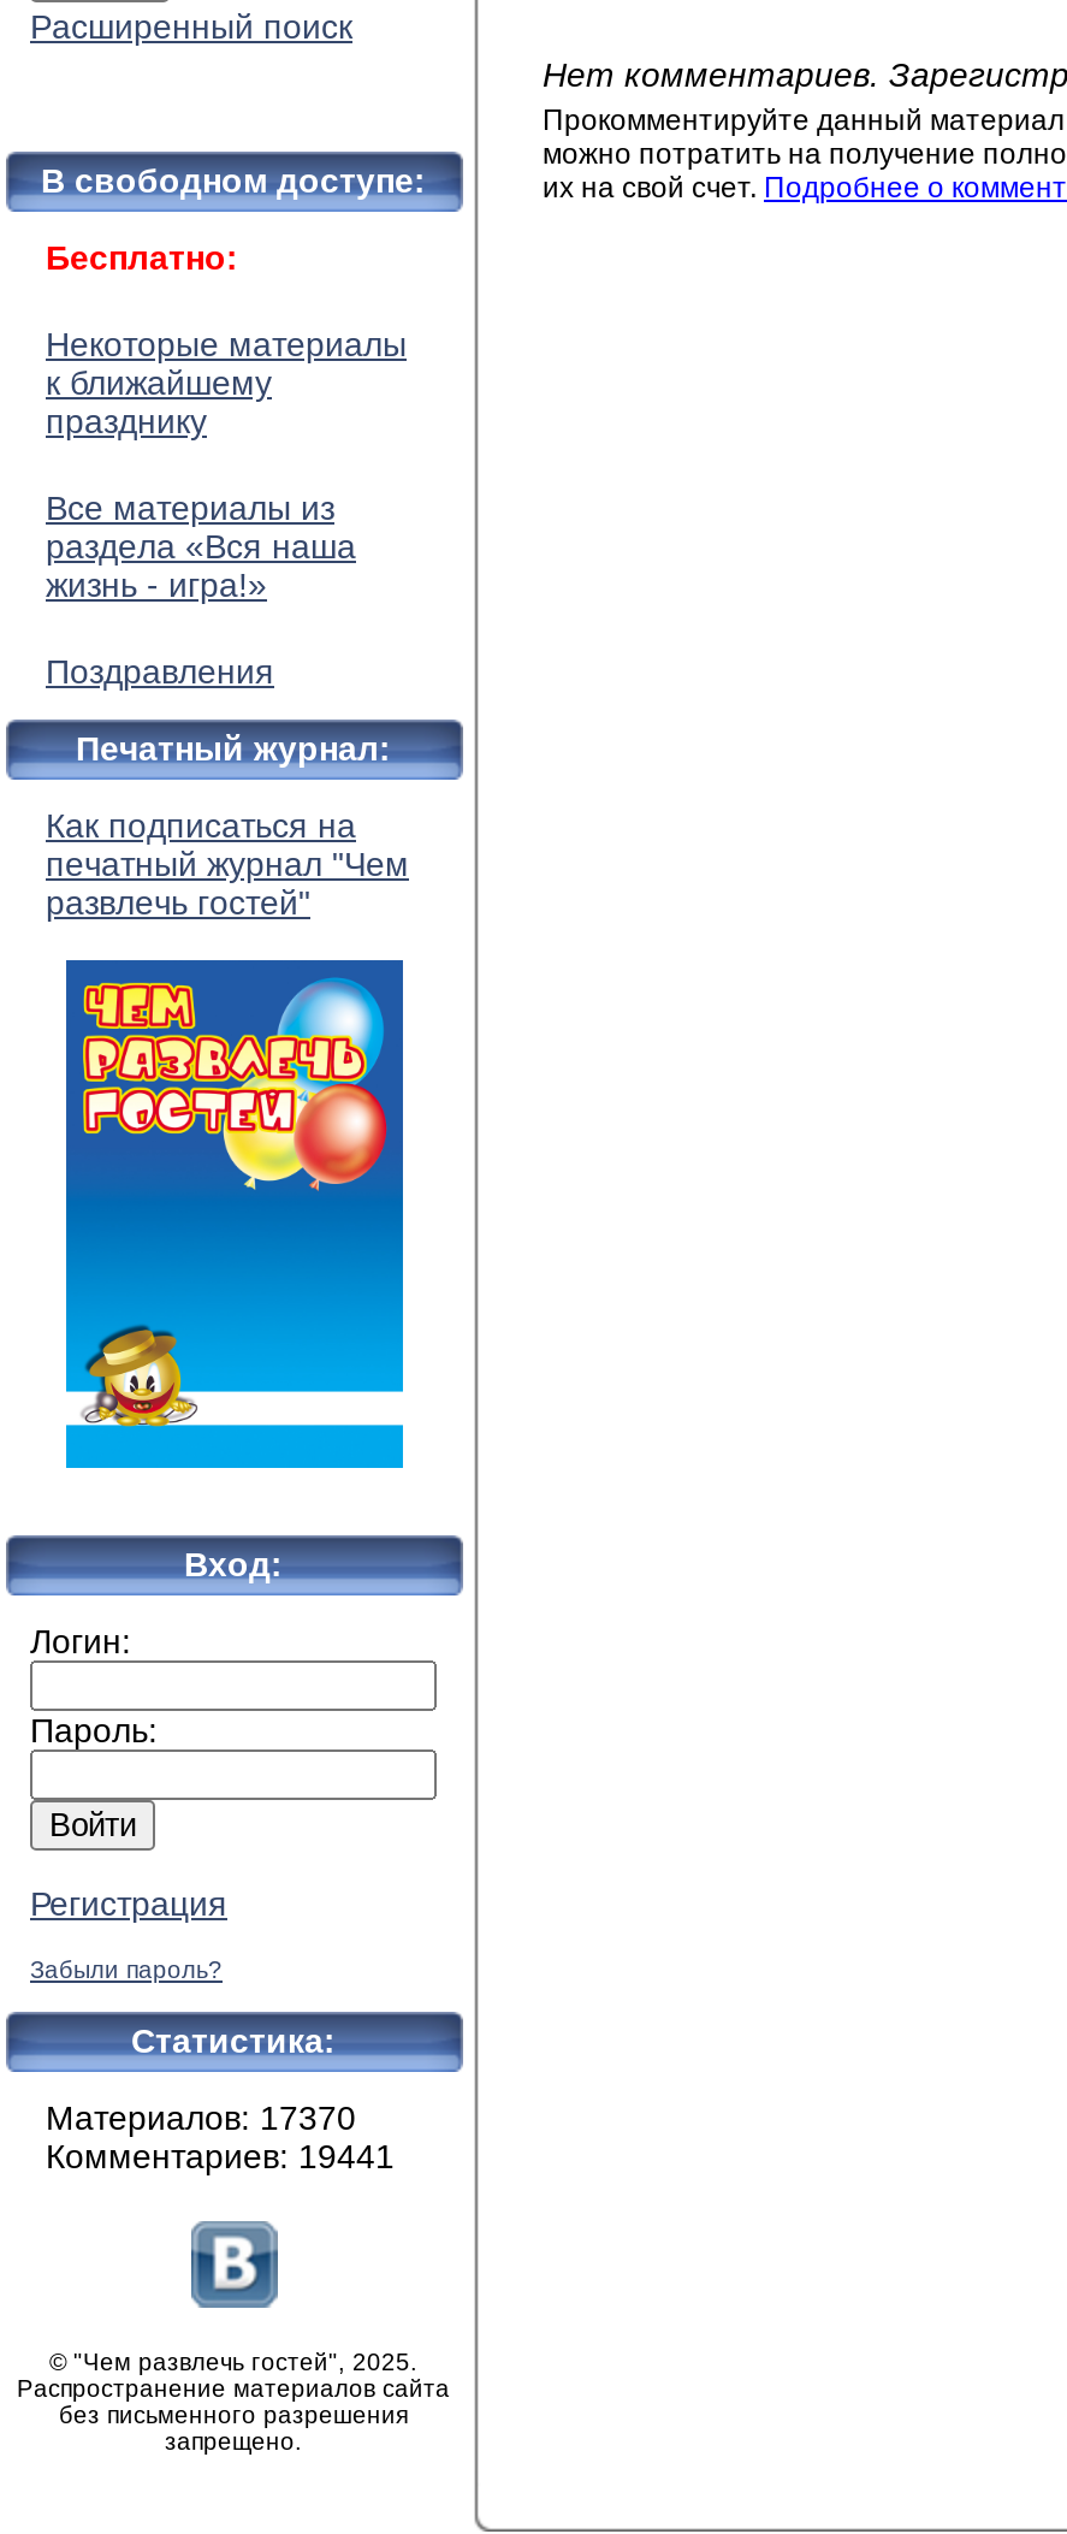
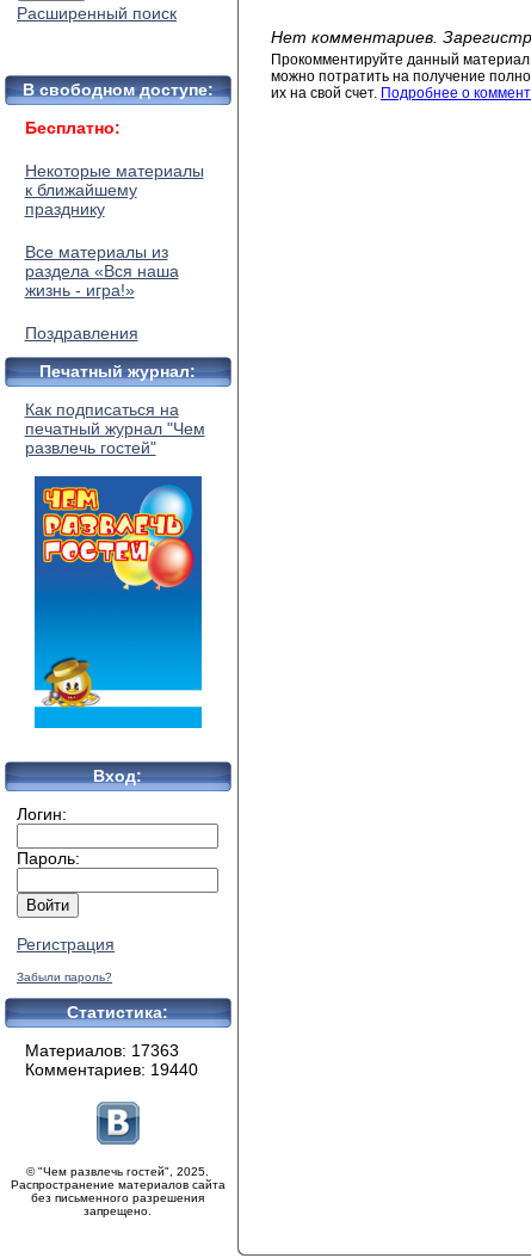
- Материалов: 17370
+ Материалов: 17363

- Комментариев: 19441
+ Комментариев: 19440
